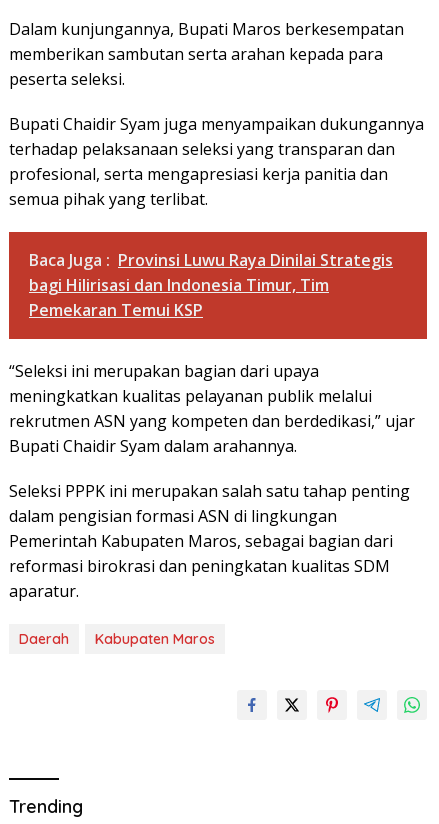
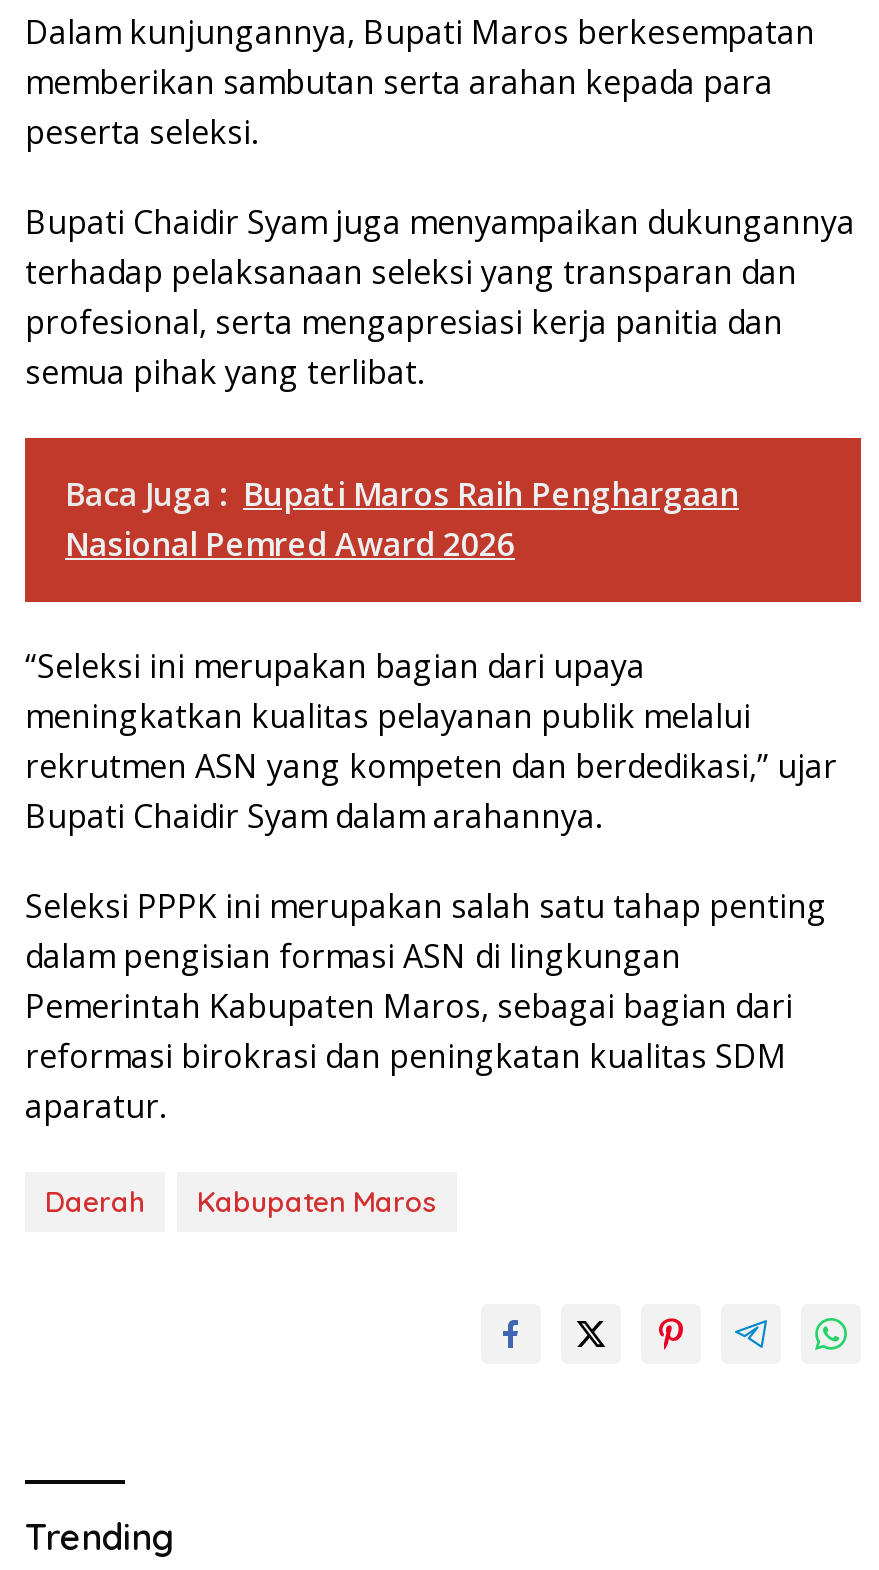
- Baca Juga : Provinsi Luwu Raya Dinilai Strategis
- bagi Hilirisasi dan Indonesia Timur, Tim
- Pemekaran Temui KSP
+ Baca Juga : Bupati Maros Raih Penghargaan
+ Nasional Pemred Award 2026
